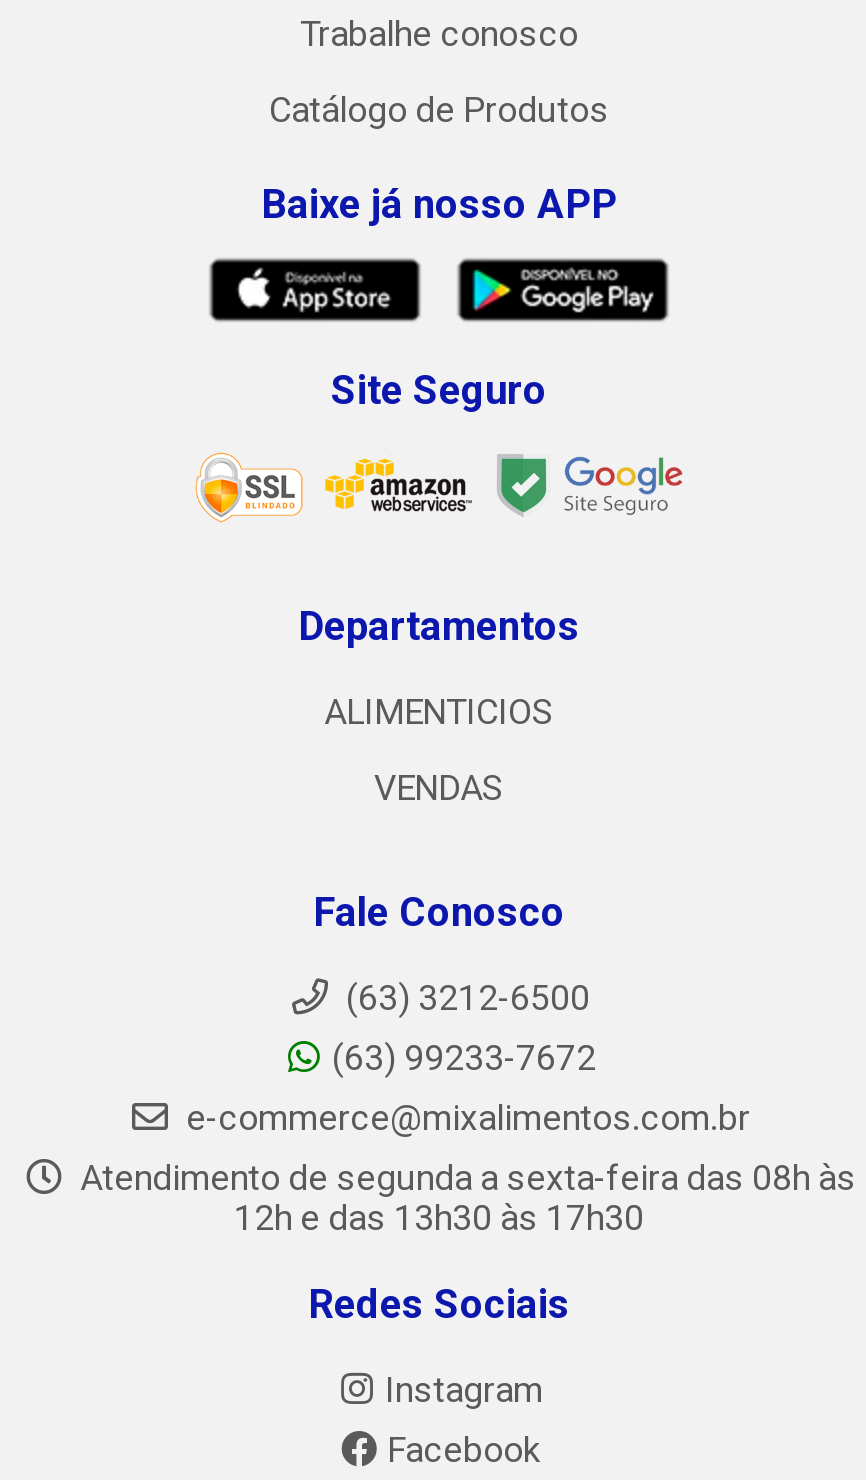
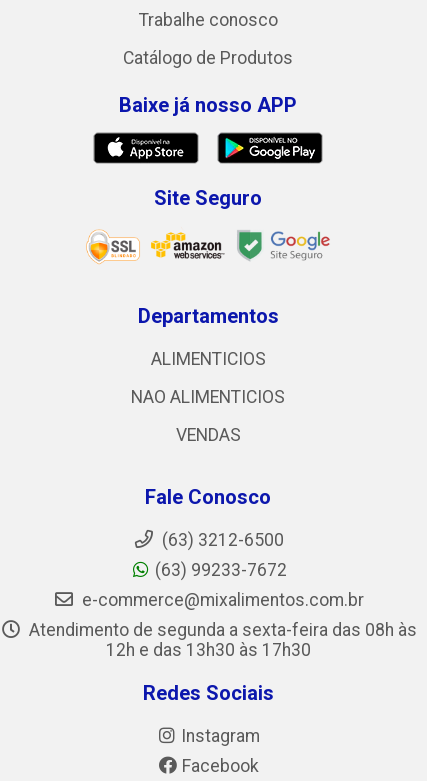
+ NAO ALIMENTICIOS
